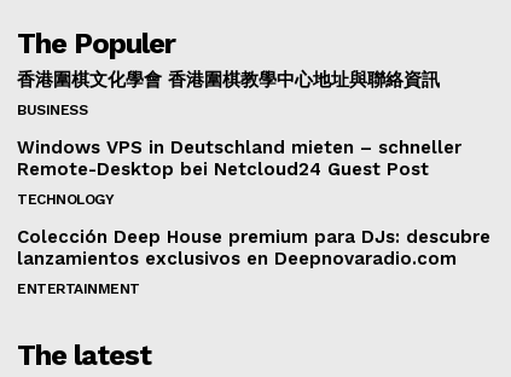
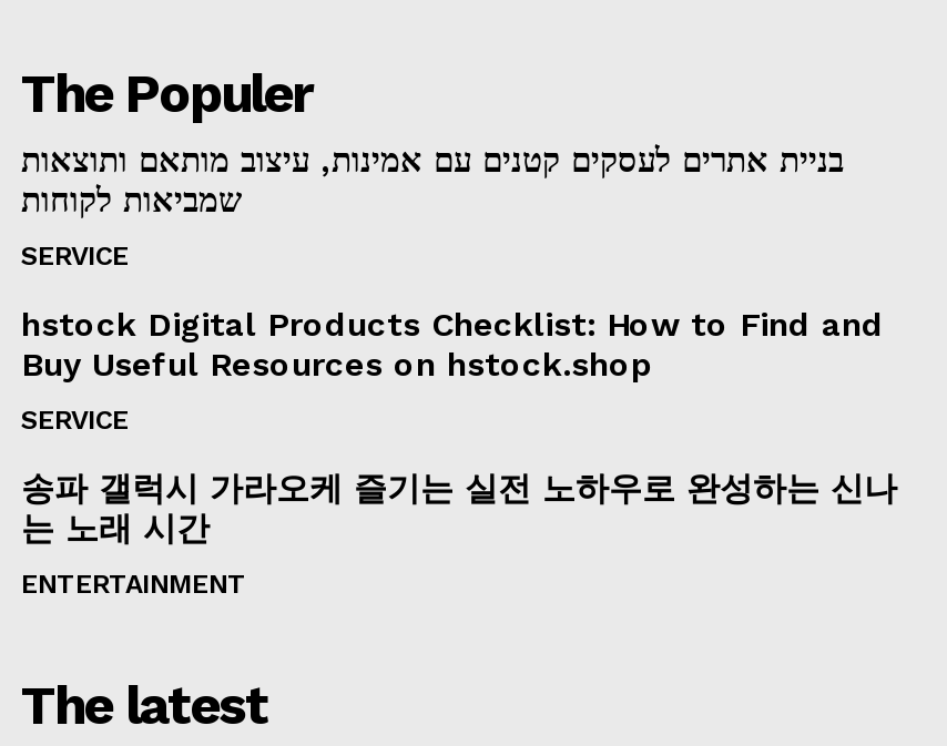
- 香港圍棋文化學會 香港圍棋教學中心地址與聯絡資訊
+ בניית אתרים לעסקים קטנים עם אמינות, עיצוב מותאם ותוצאות
+ שמביאות לקוחות

- BUSINESS
+ SERVICE

- Windows VPS in Deutschland mieten – schneller
- Remote-Desktop bei Netcloud24 Guest Post
+ hstock Digital Products Checklist: How to Find and
+ Buy Useful Resources on hstock.shop

- TECHNOLOGY
+ SERVICE

- Colección Deep House premium para DJs: descubre
- lanzamientos exclusivos en Deepnovaradio.com
+ 송파 갤럭시 가라오케 즐기는 실전 노하우로 완성하는 신나
+ 는 노래 시간
